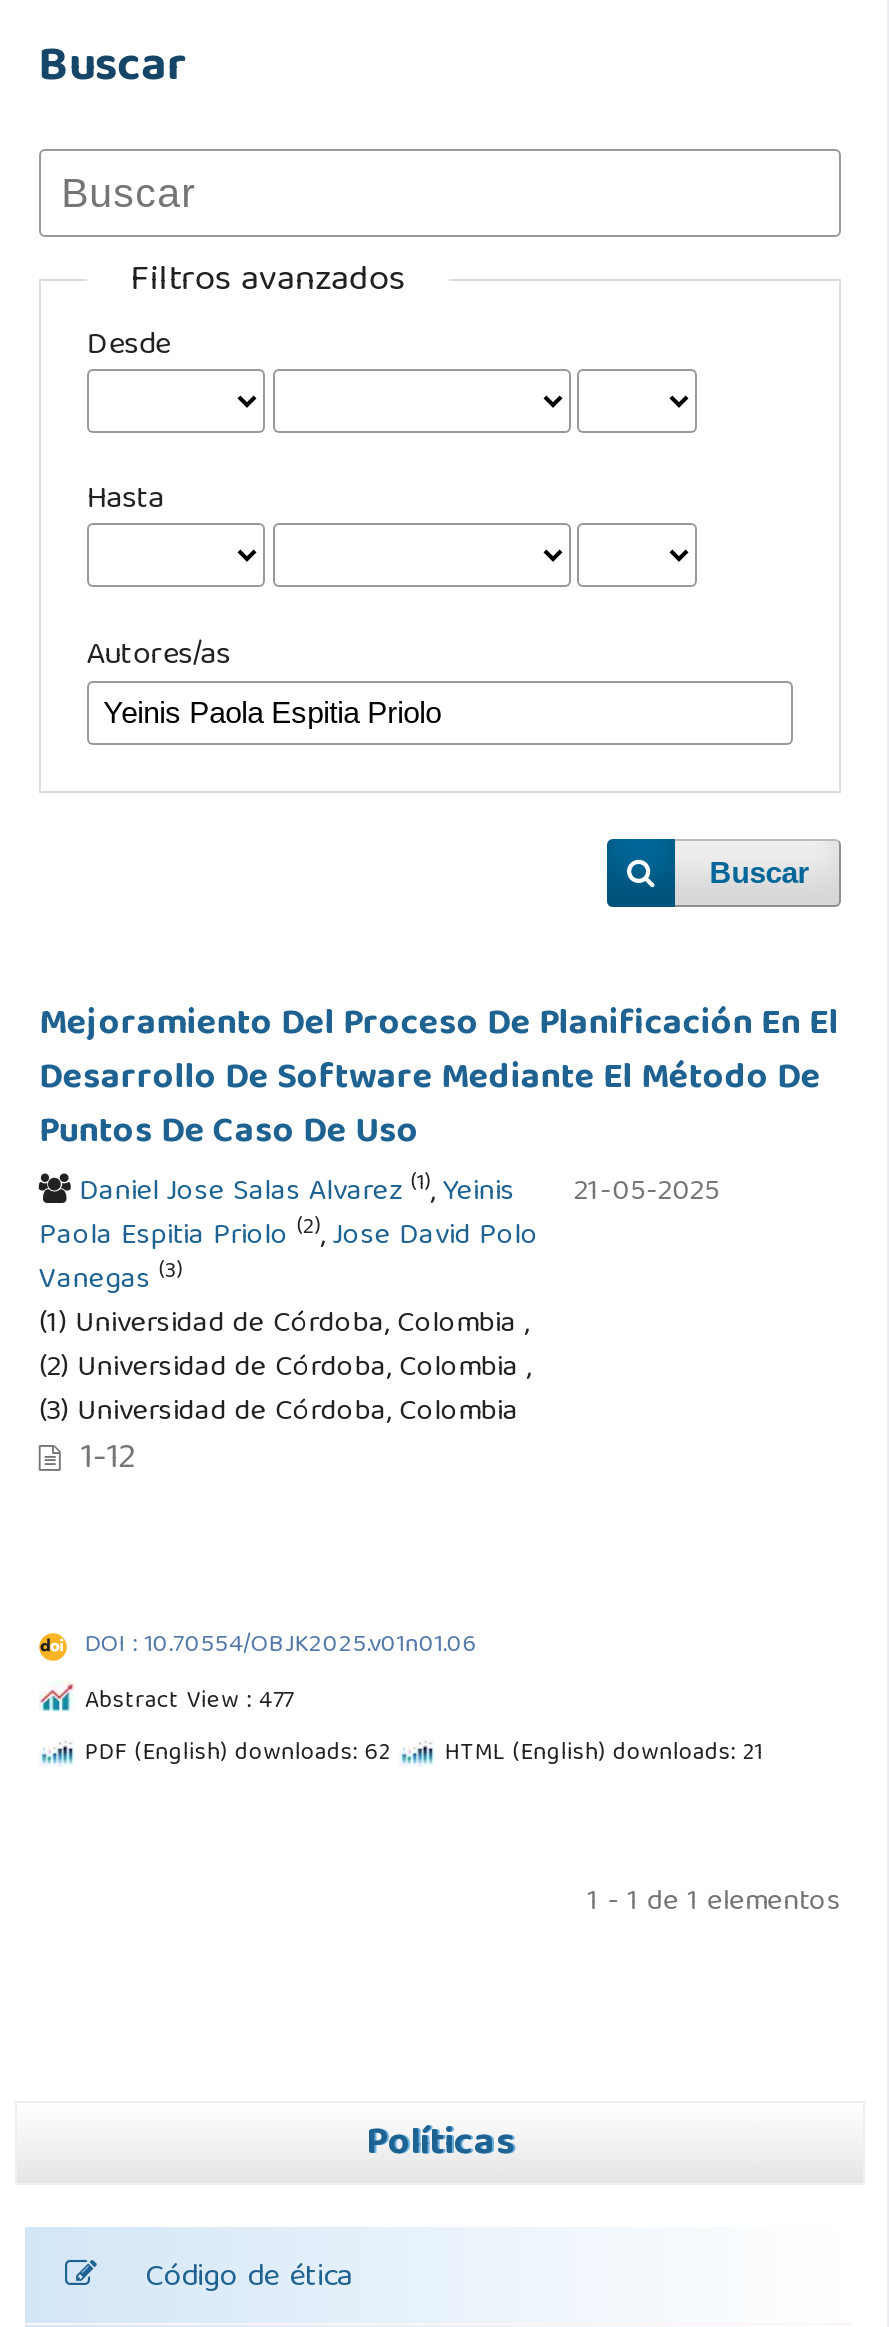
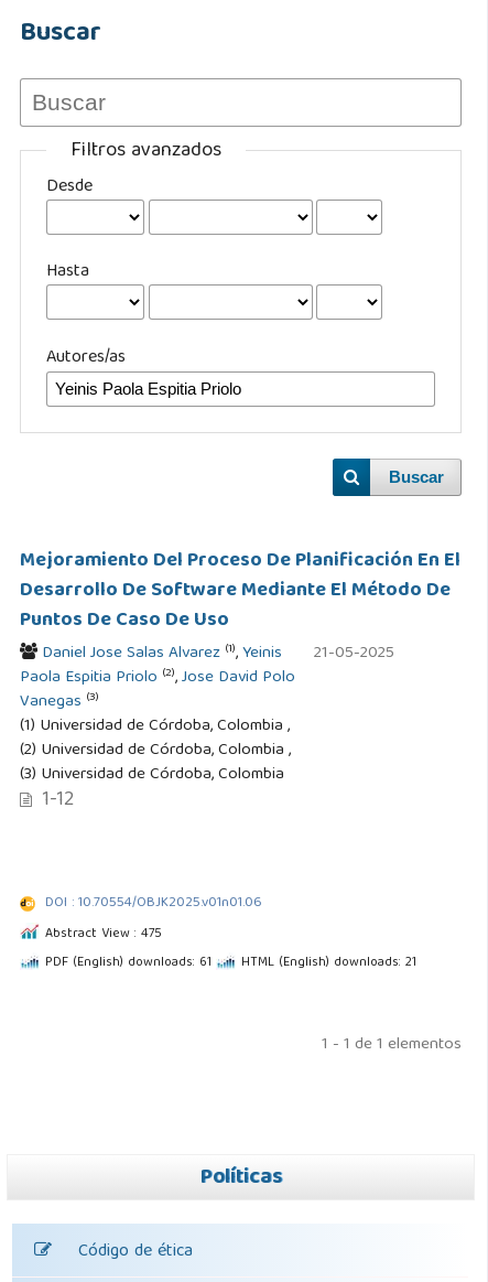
- Abstract View : 477
+ Abstract View : 475

- PDF (English) downloads: 62
+ PDF (English) downloads: 61
